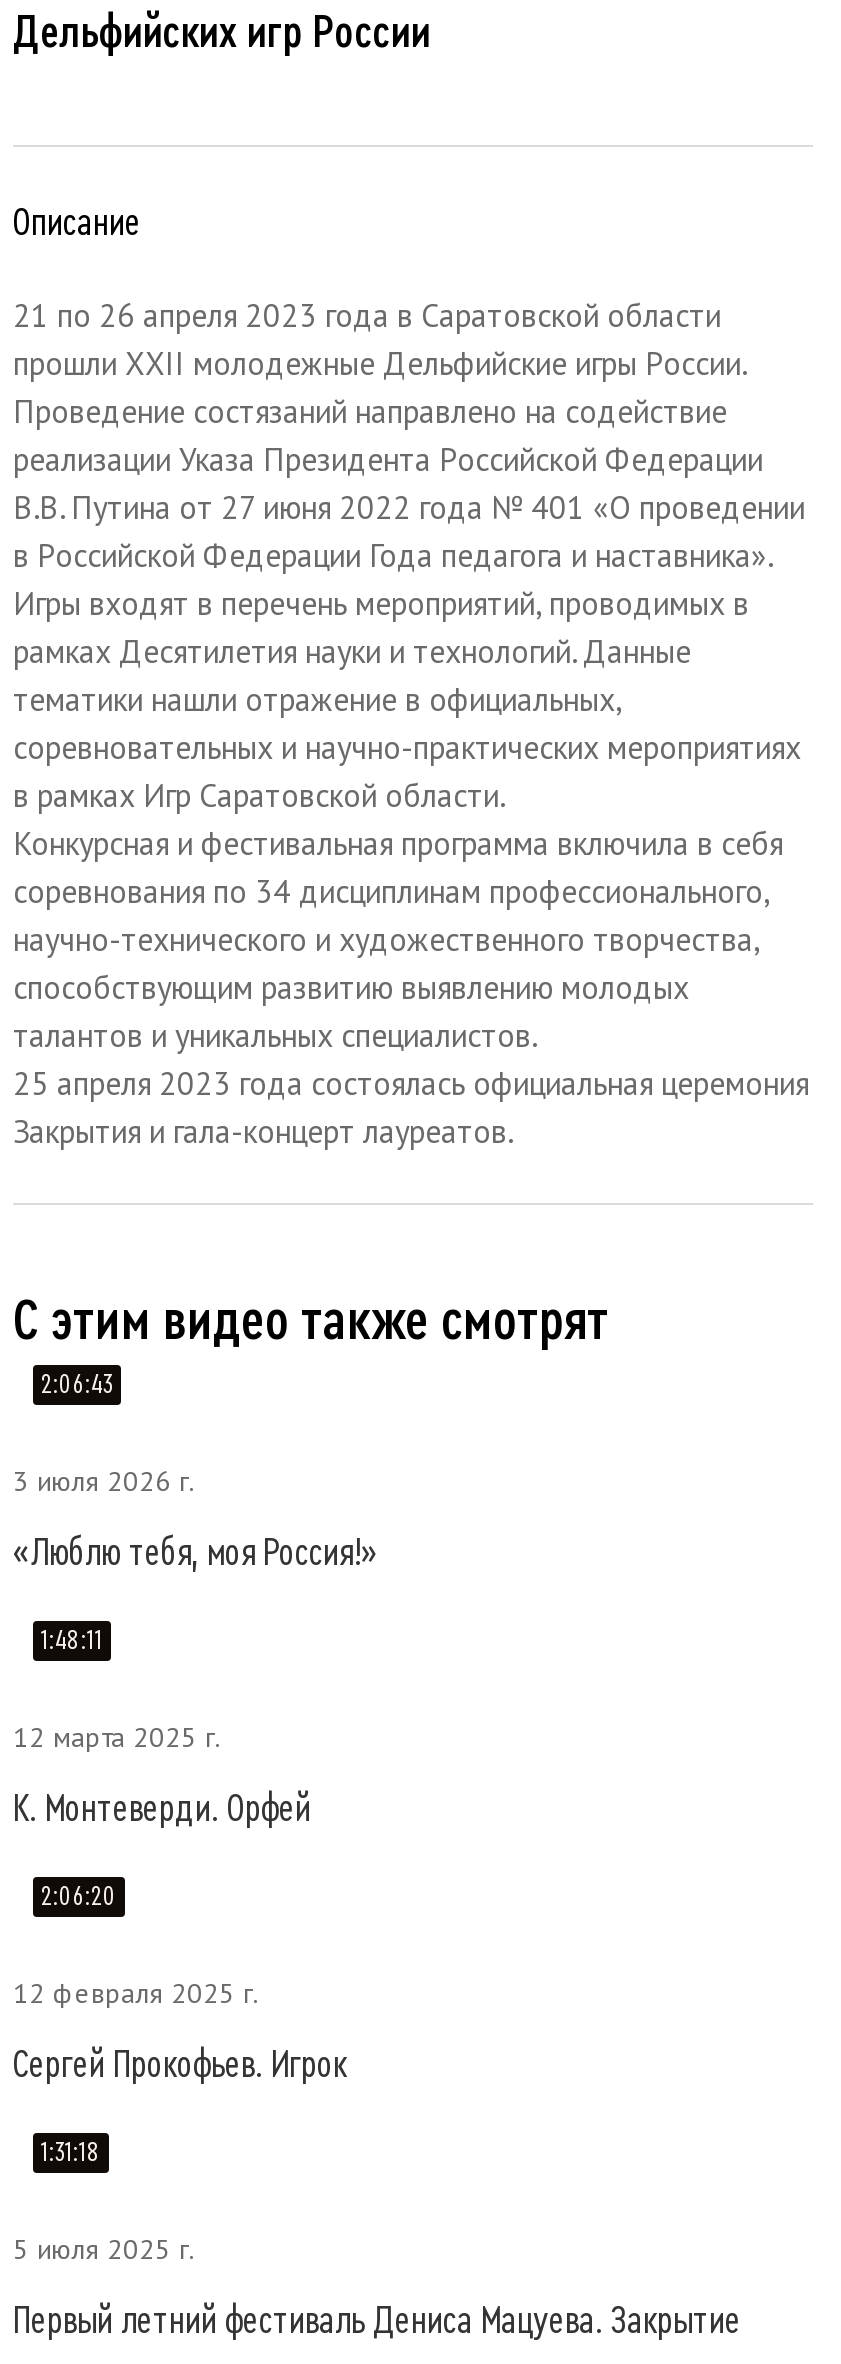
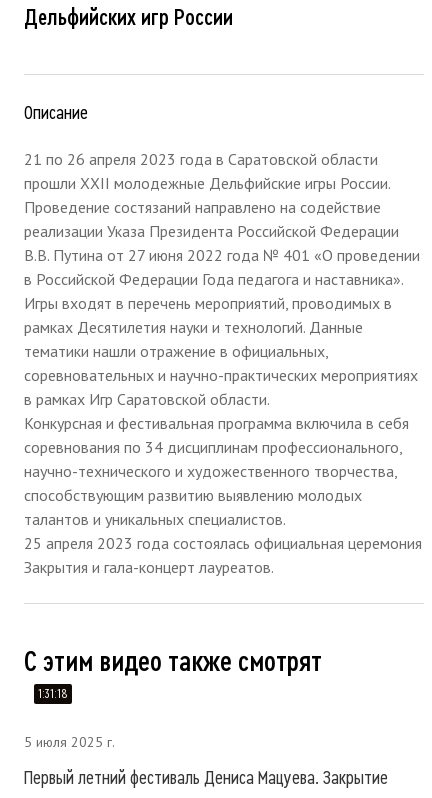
- 2:06:43
- 3 июля 2026 г.
- «Люблю тебя, моя Россия!»
- 1:48:11
- 12 марта 2025 г.
- К. Монтеверди. Орфей
- 2:06:20
- 12 февраля 2025 г.
- Сергей Прокофьев. Игрок
